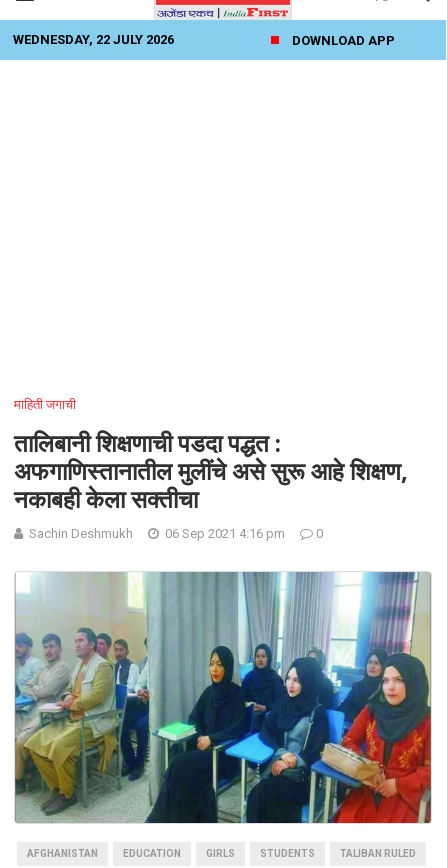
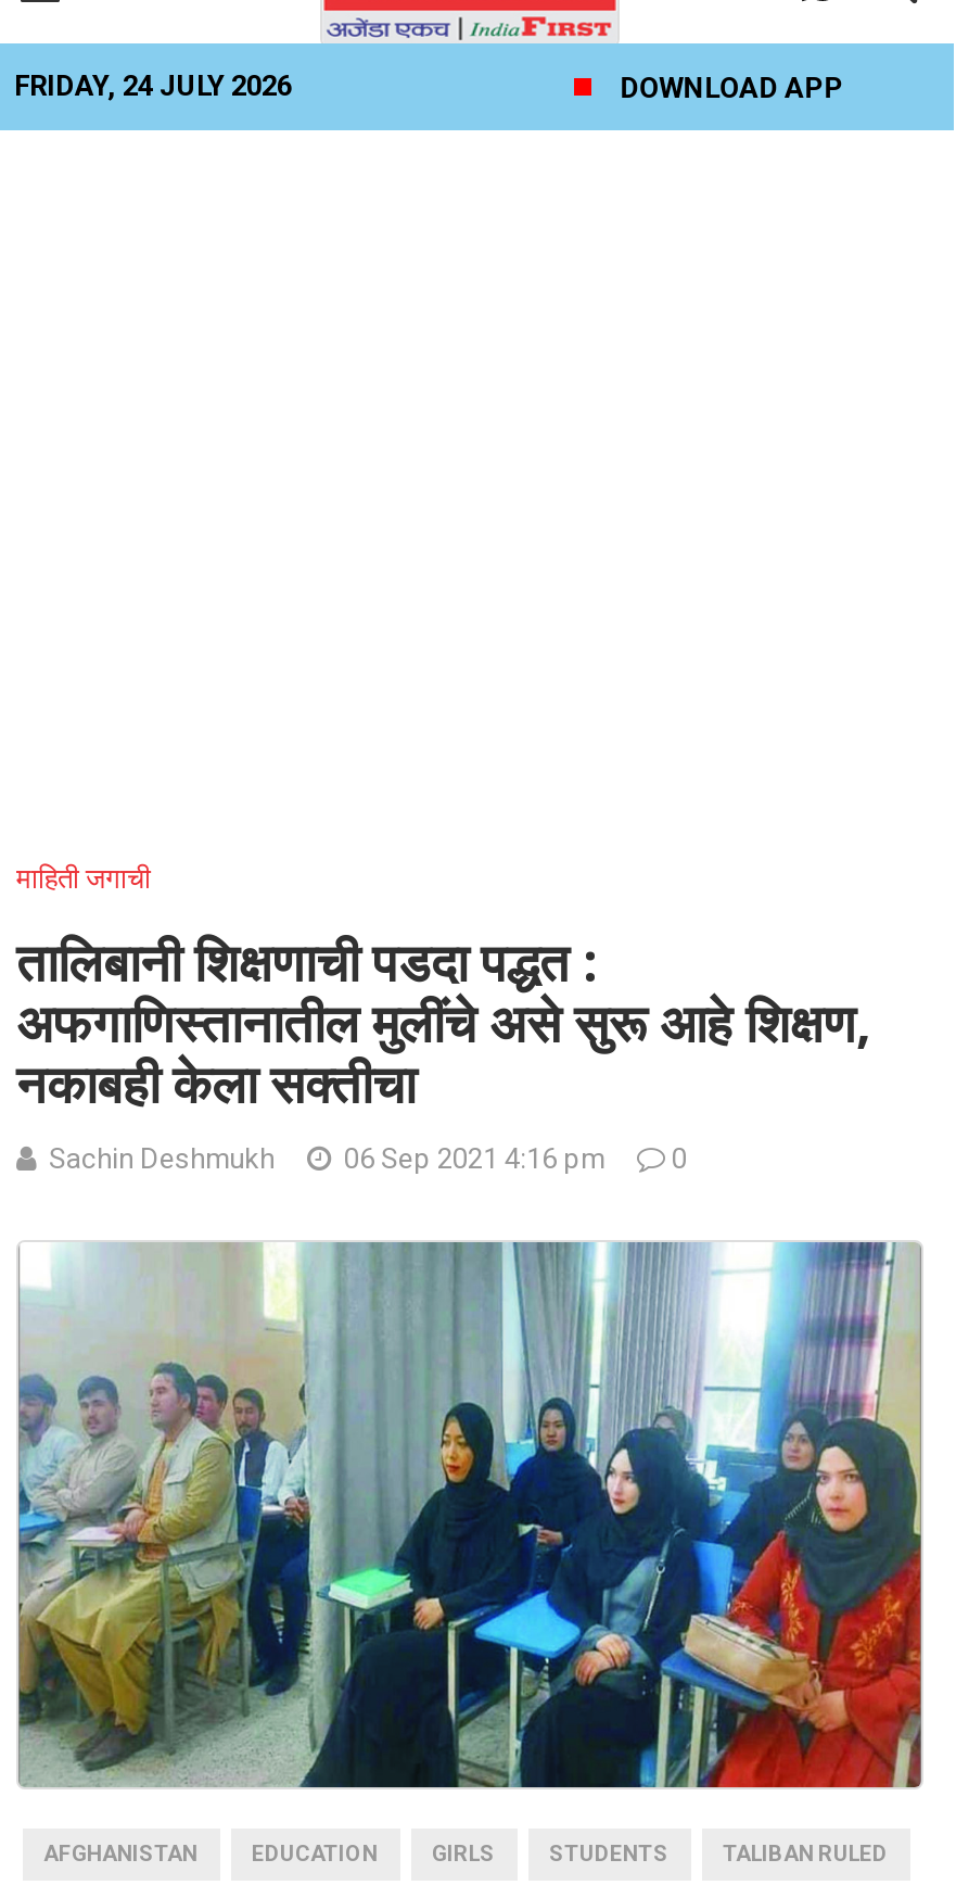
- WEDNESDAY, 22 JULY 2026
+ FRIDAY, 24 JULY 2026
